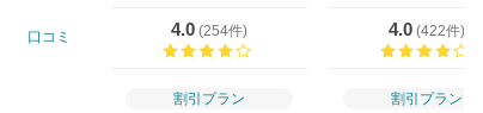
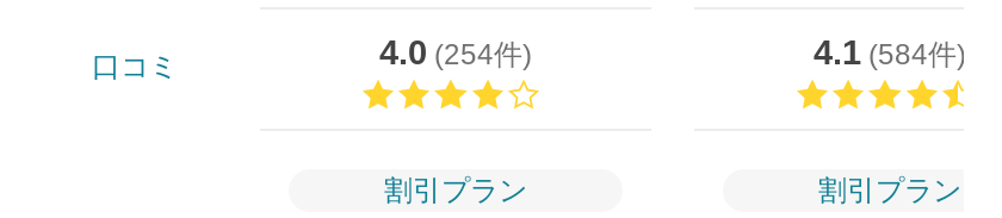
- 4.0 (422件)
+ 4.1 (584件)
